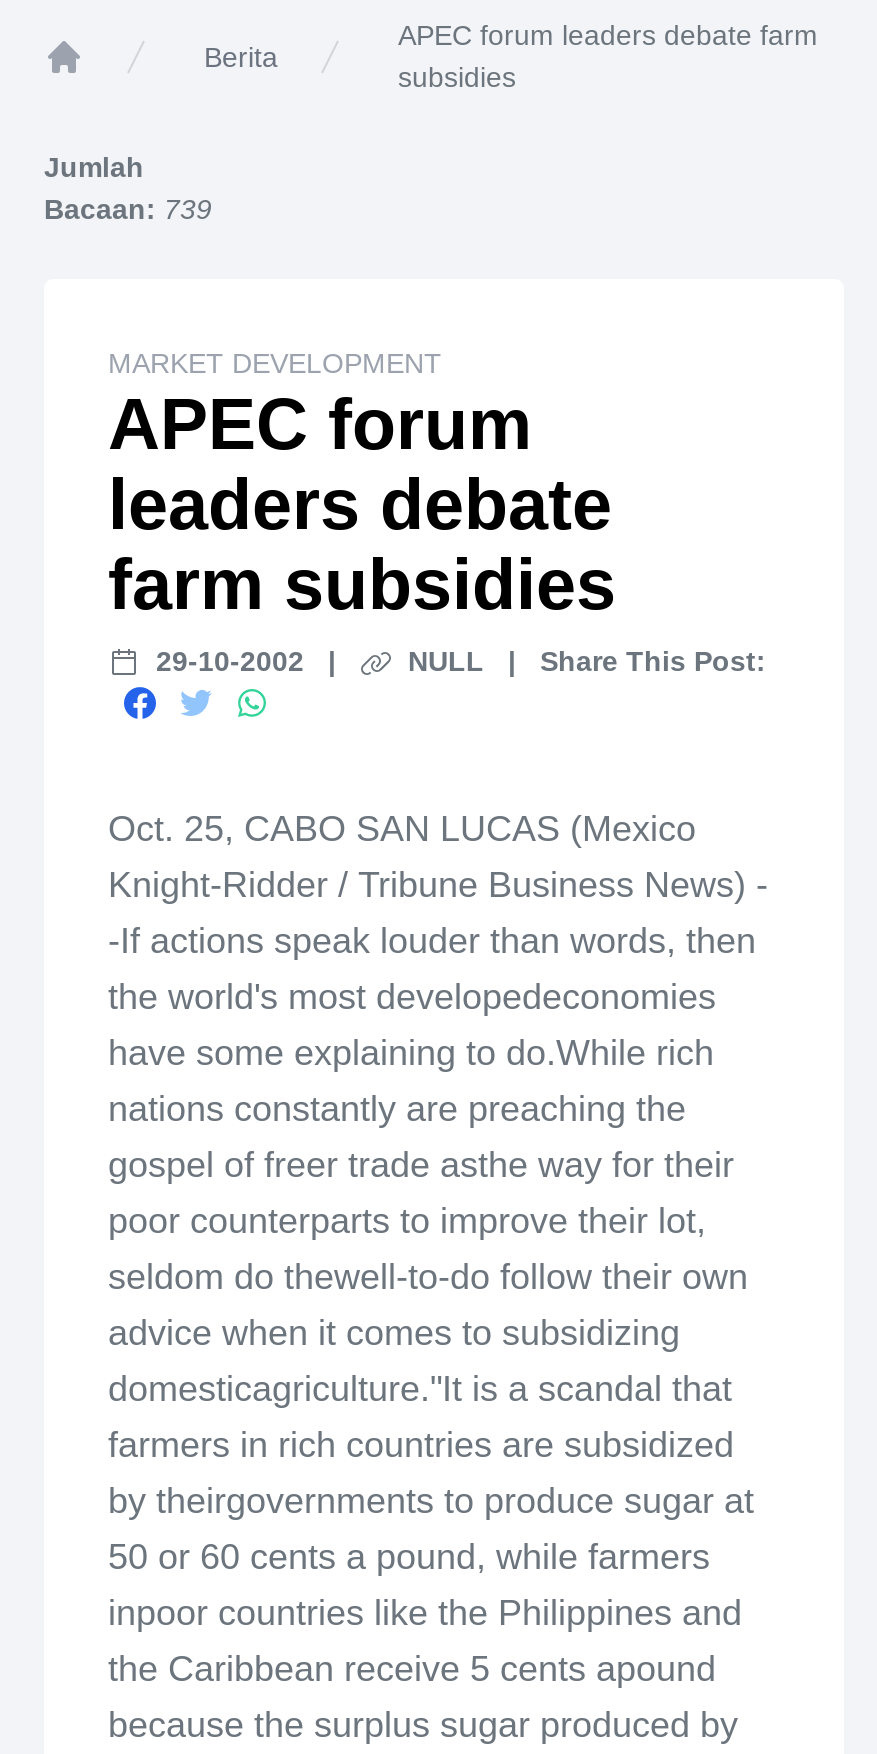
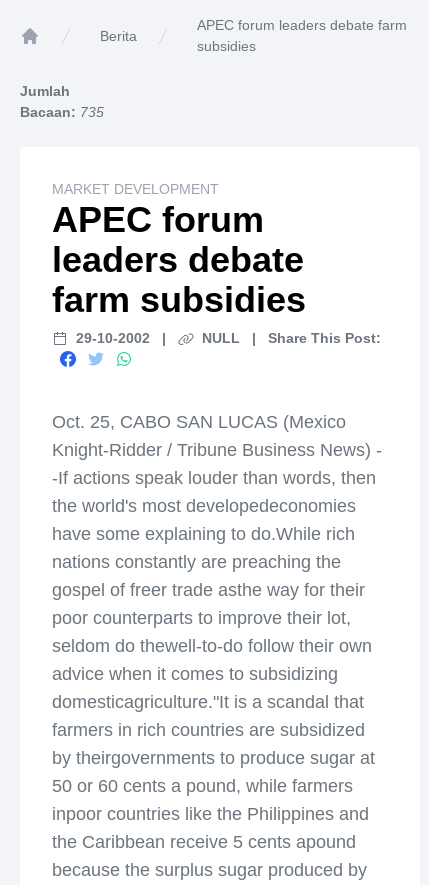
- Bacaan: 739
+ Bacaan: 735
